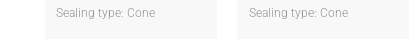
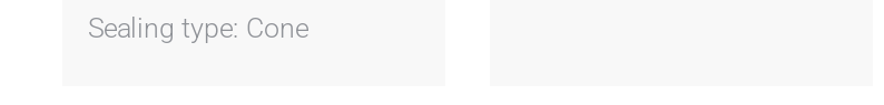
- Sealing type: Cone
